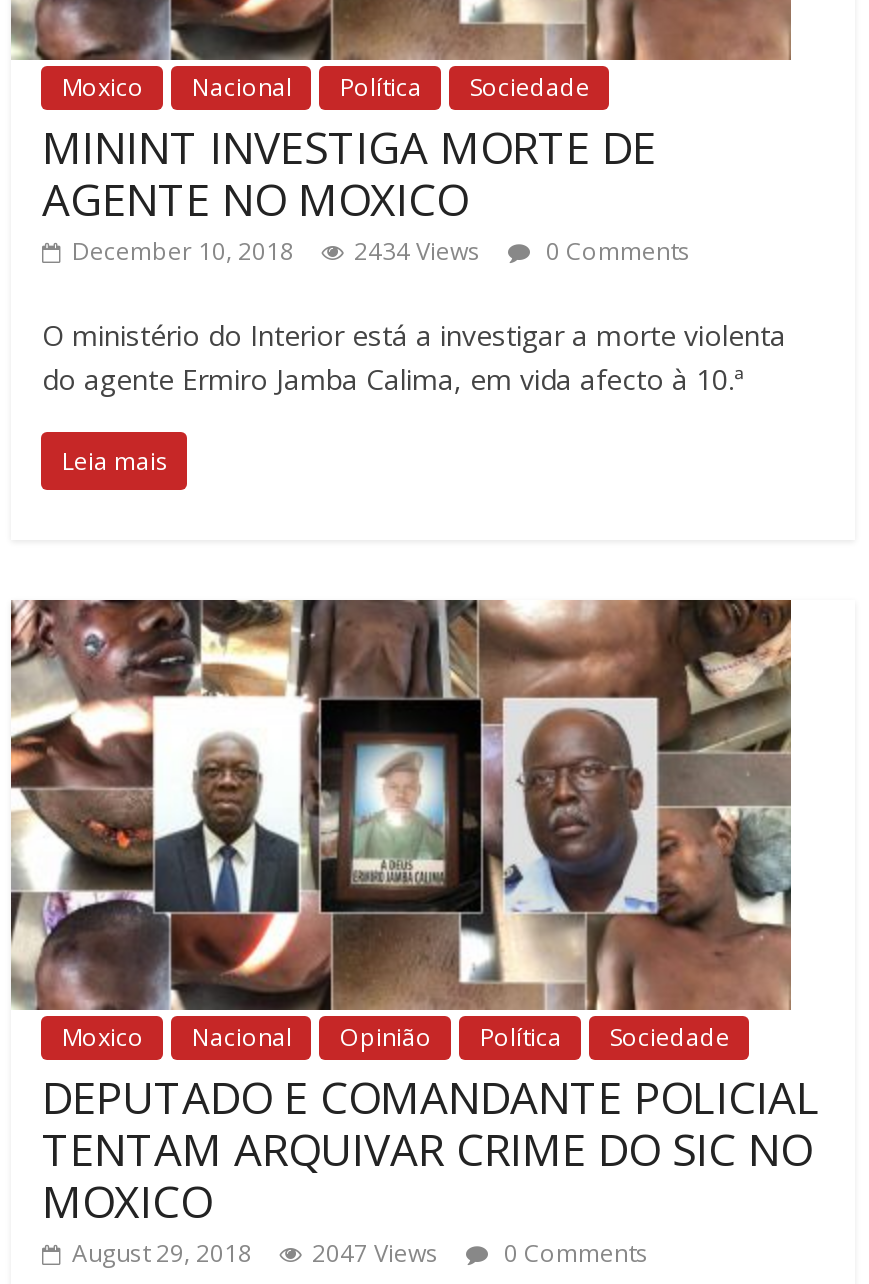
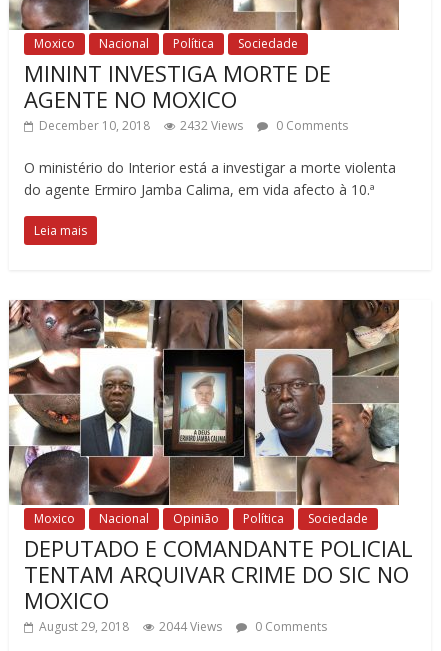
- December 10, 2018 2434 Views 0 Comments
+ December 10, 2018 2432 Views 0 Comments

- August 29, 2018 2047 Views 0 Comments
+ August 29, 2018 2044 Views 0 Comments
